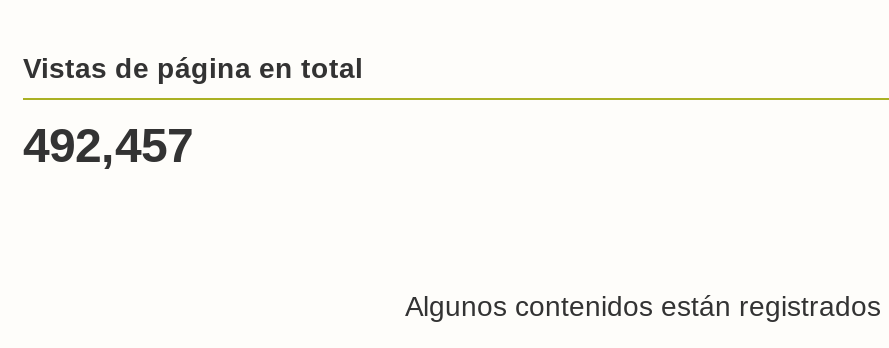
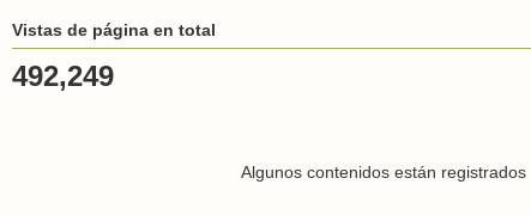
- 492,457
+ 492,249
